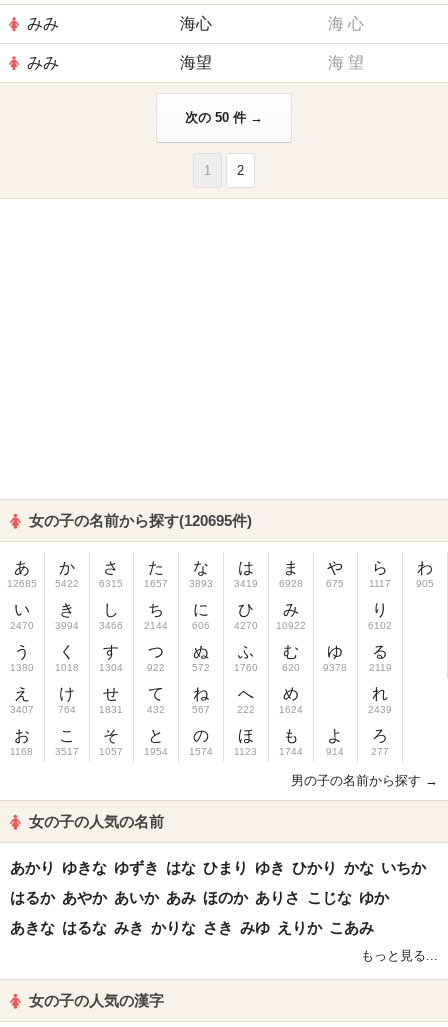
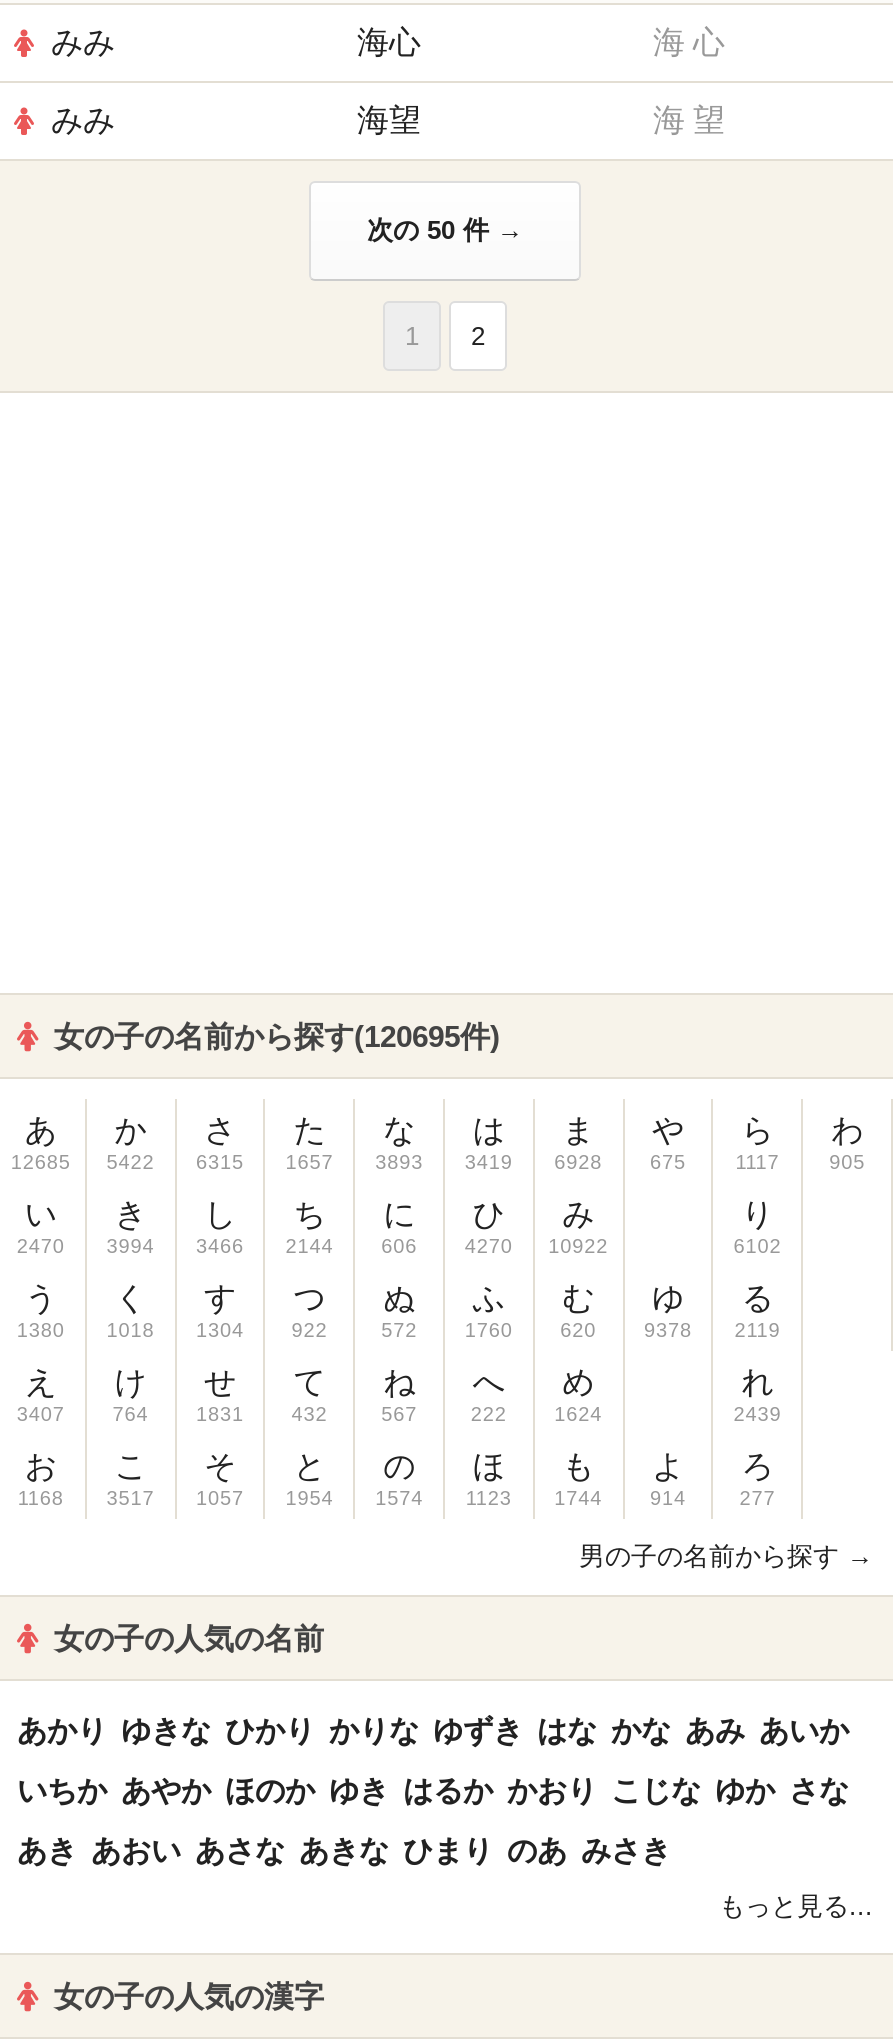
- あかり ゆきな ゆずき はな ひまり ゆき ひかり かな いちか
+ あかり ゆきな ひかり かりな ゆずき はな かな あみ あいか

- はるか あやか あいか あみ ほのか ありさ こじな ゆか
+ いちか あやか ほのか ゆき はるか かおり こじな ゆか さな

- あきな はるな みき かりな さき みゆ えりか こあみ
+ あき あおい あさな あきな ひまり のあ みさき
